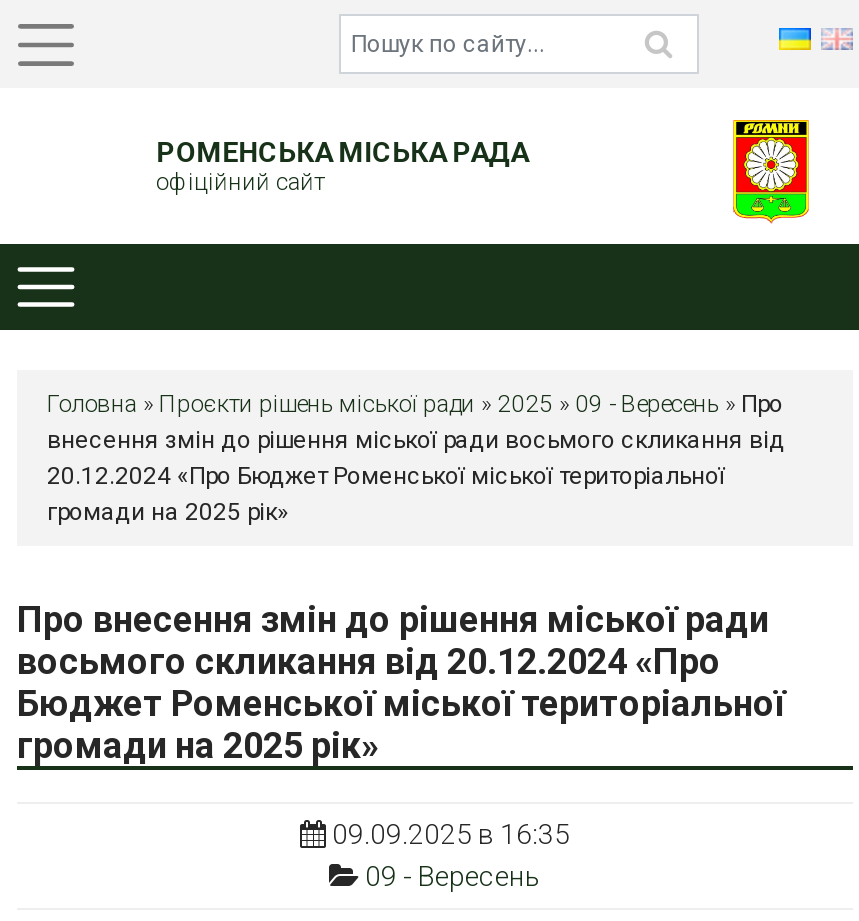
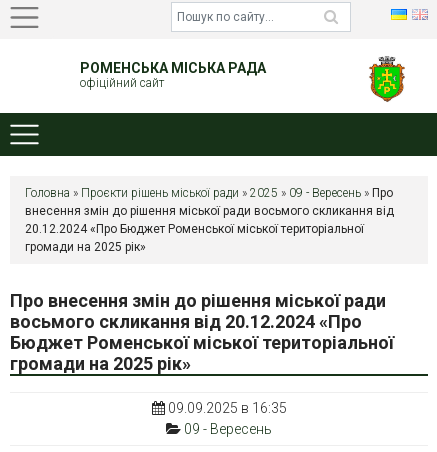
- [image]
+ [image]
